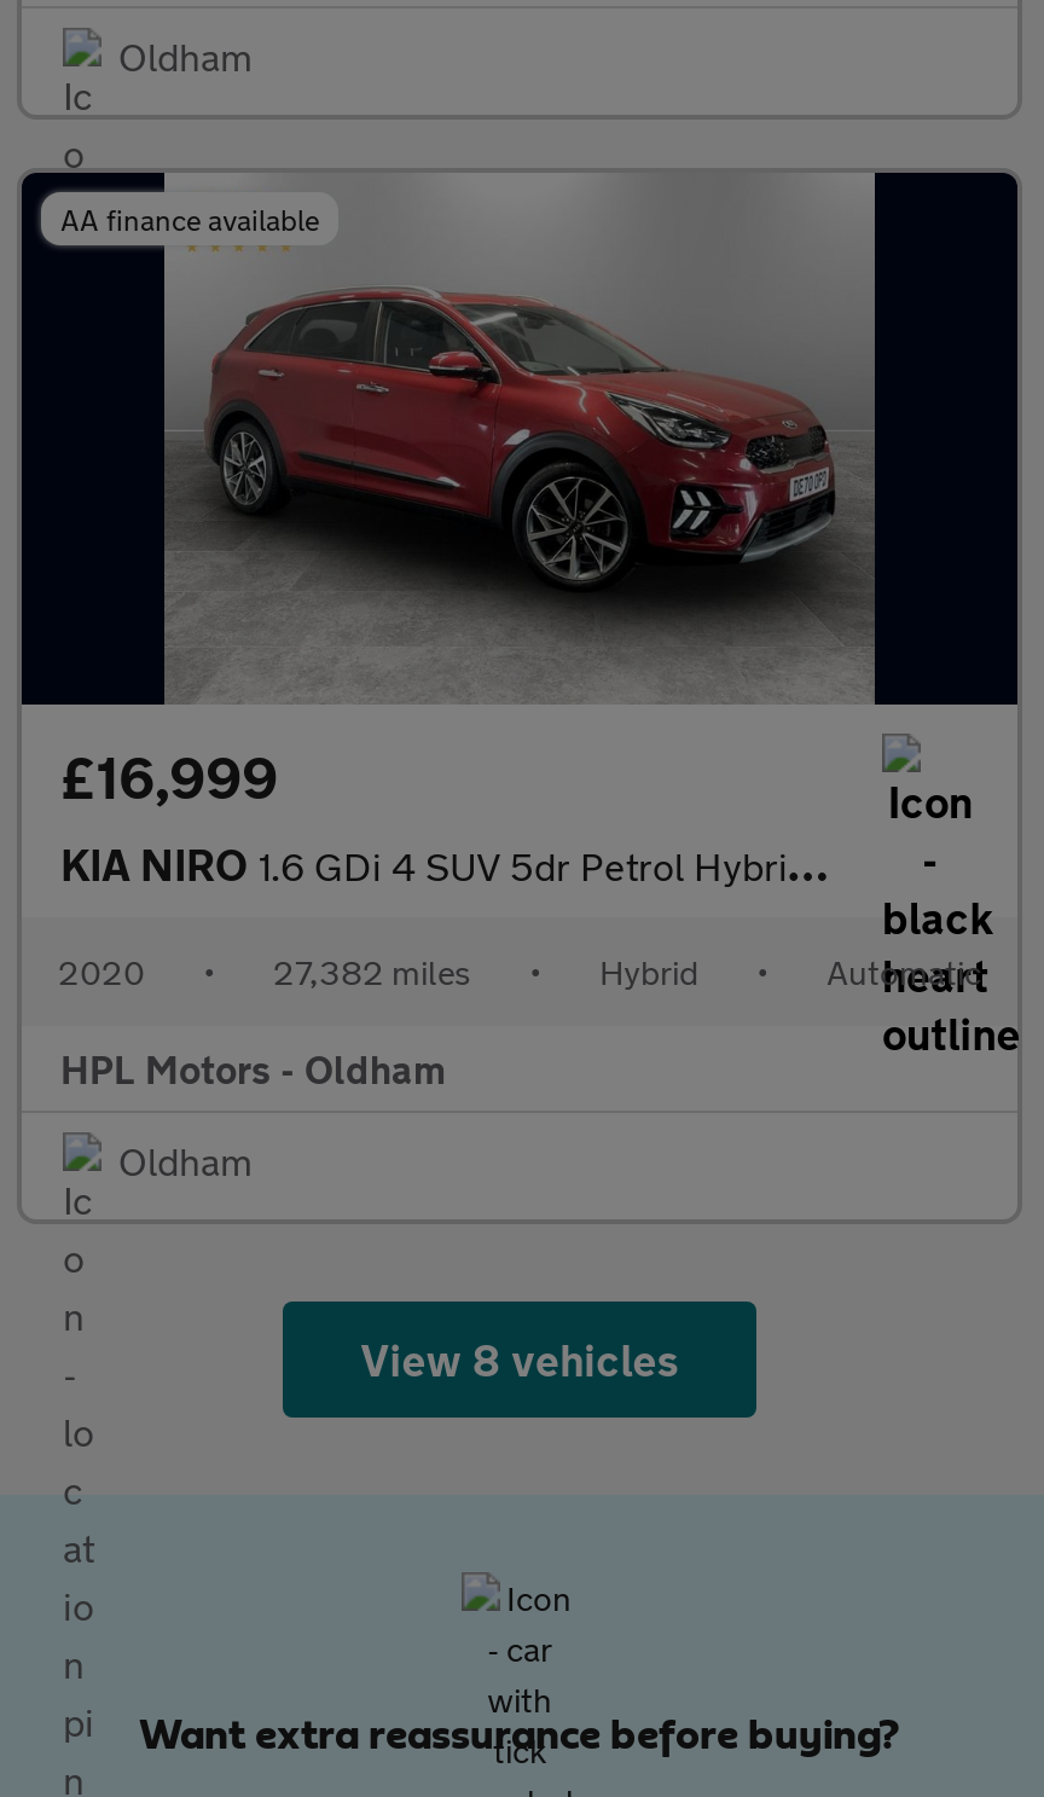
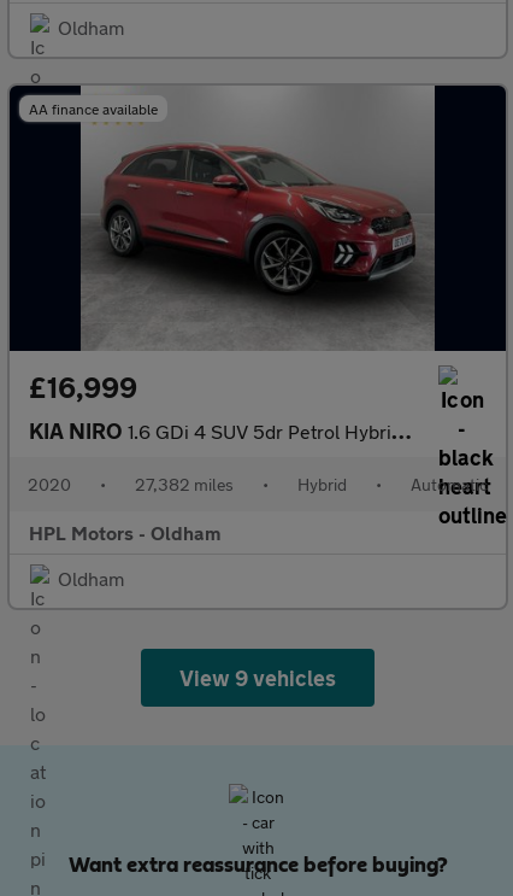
- View 8 vehicles
+ View 9 vehicles
